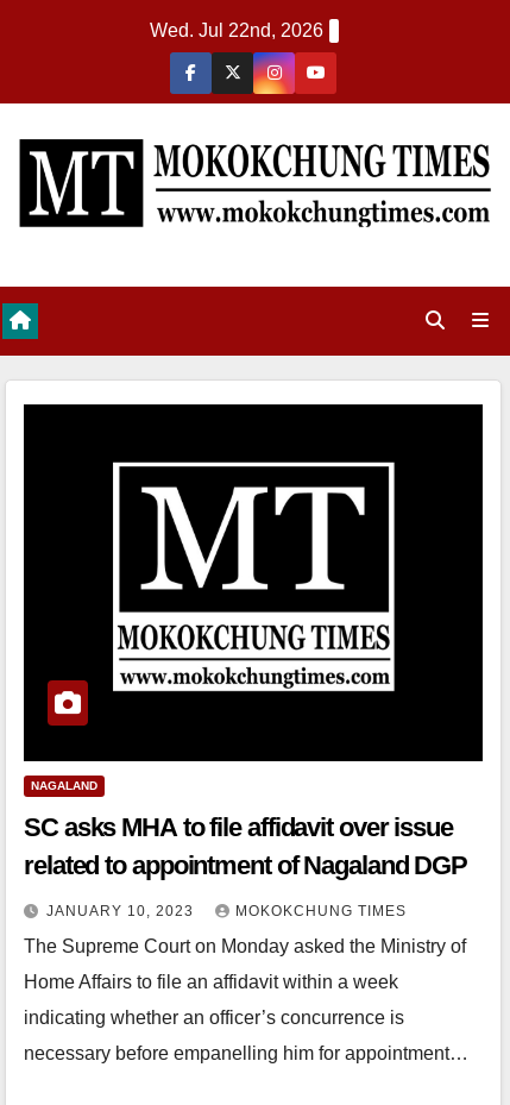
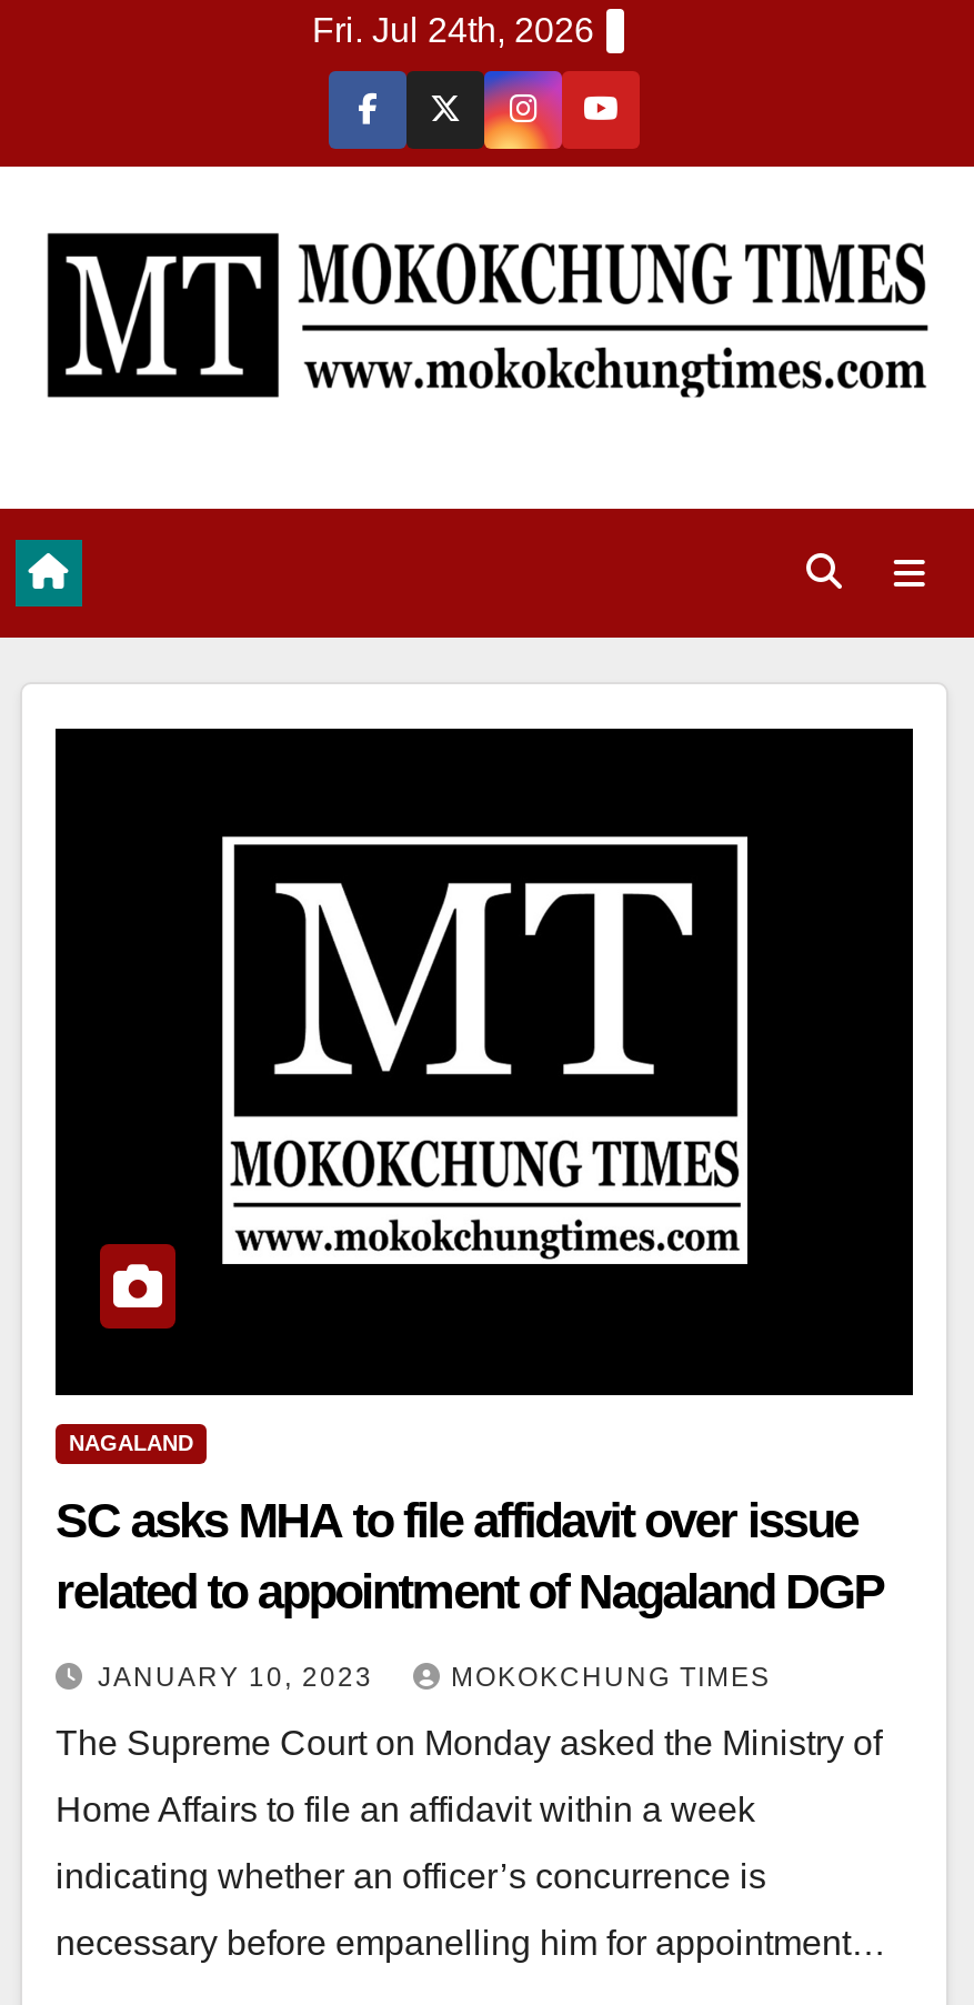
- Wed. Jul 22nd, 2026
+ Fri. Jul 24th, 2026
